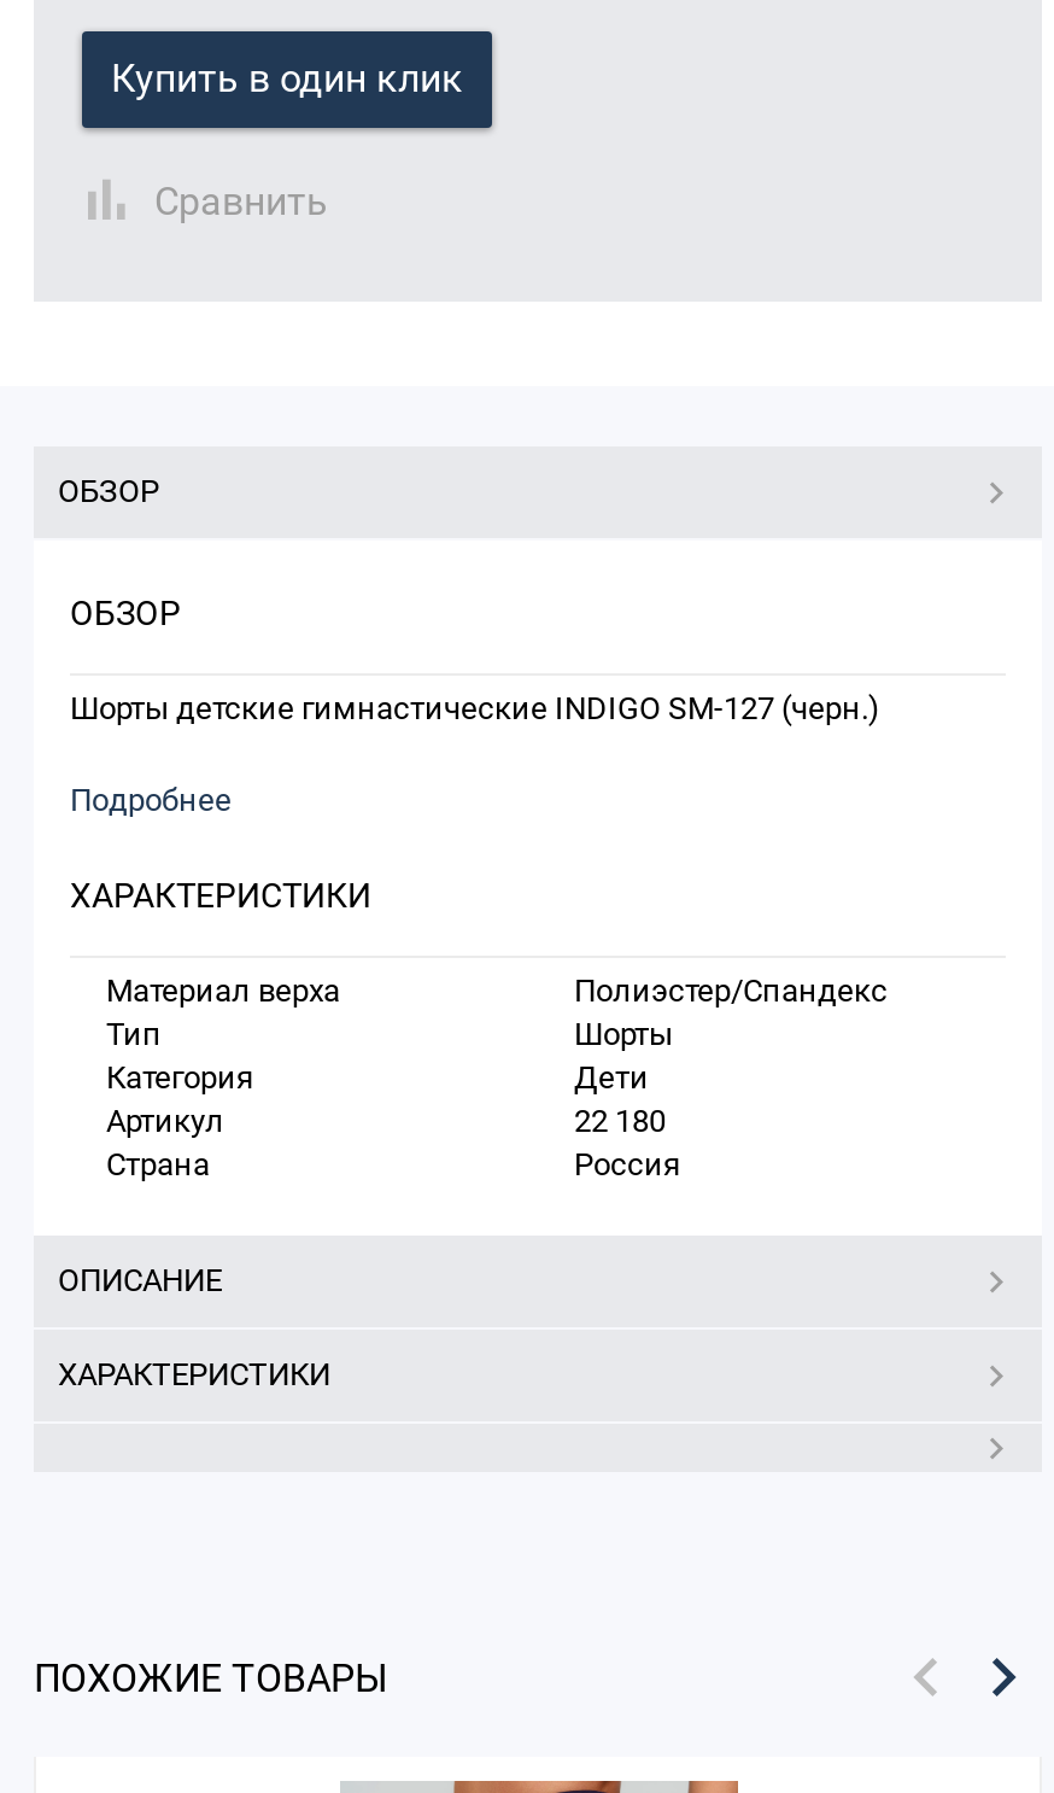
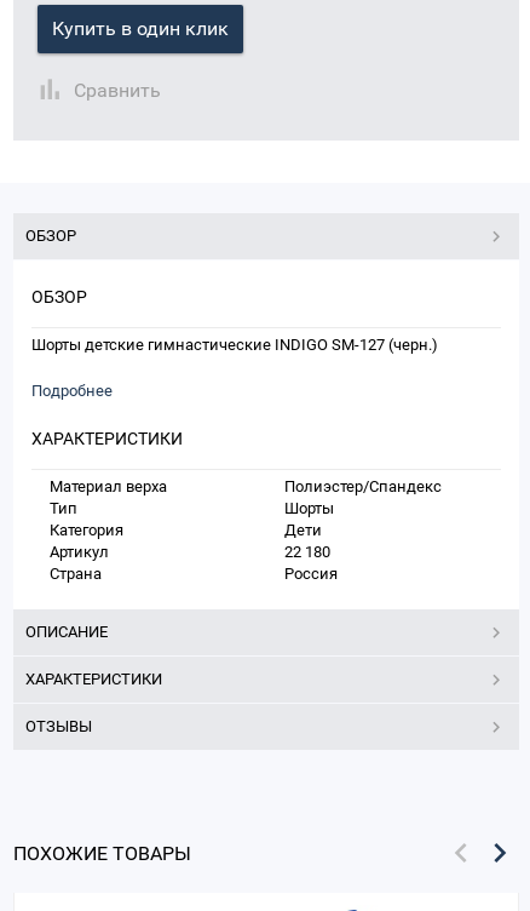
+ ОТЗЫВЫ
